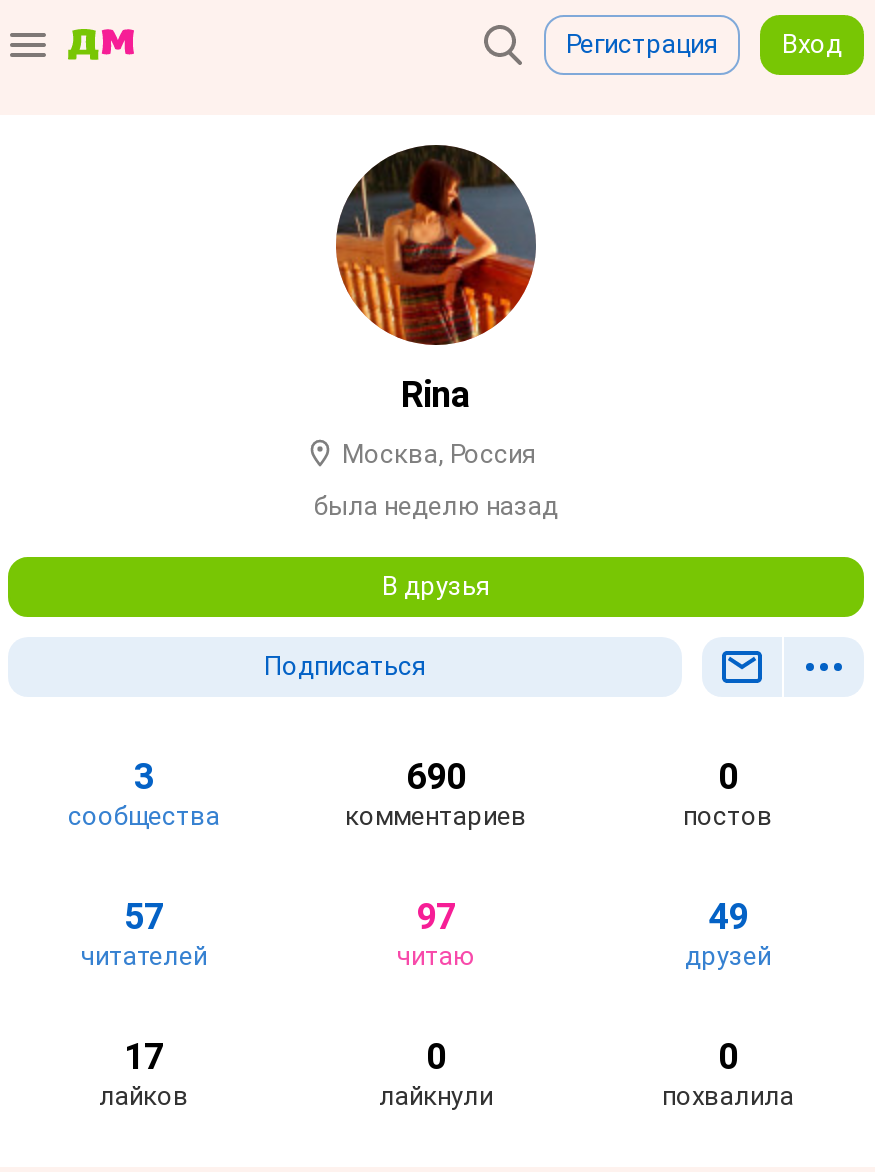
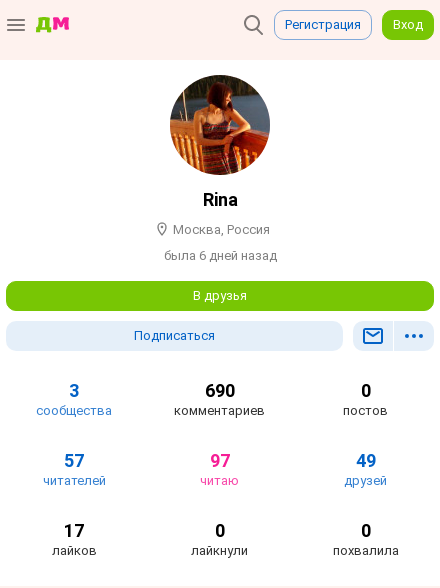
- была неделю назад
+ была 6 дней назад
